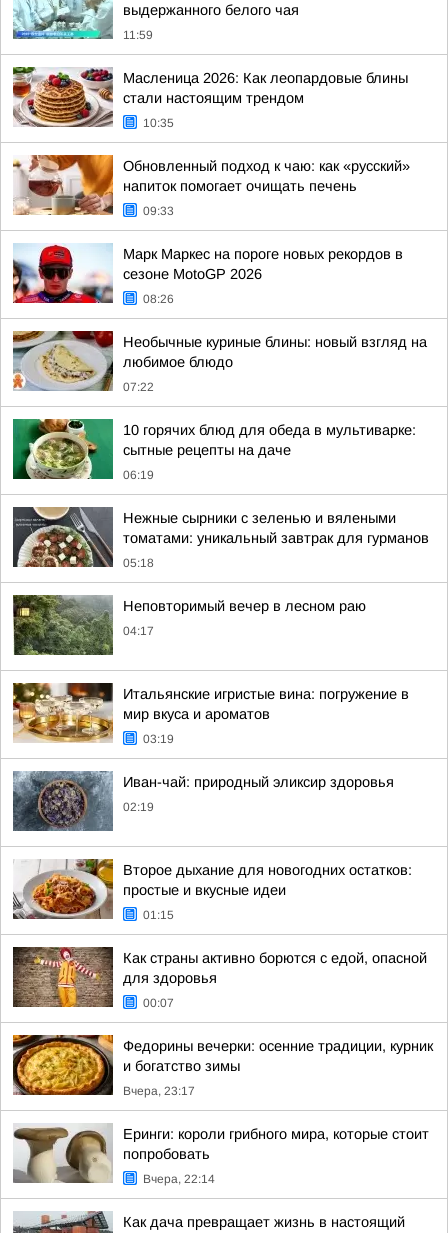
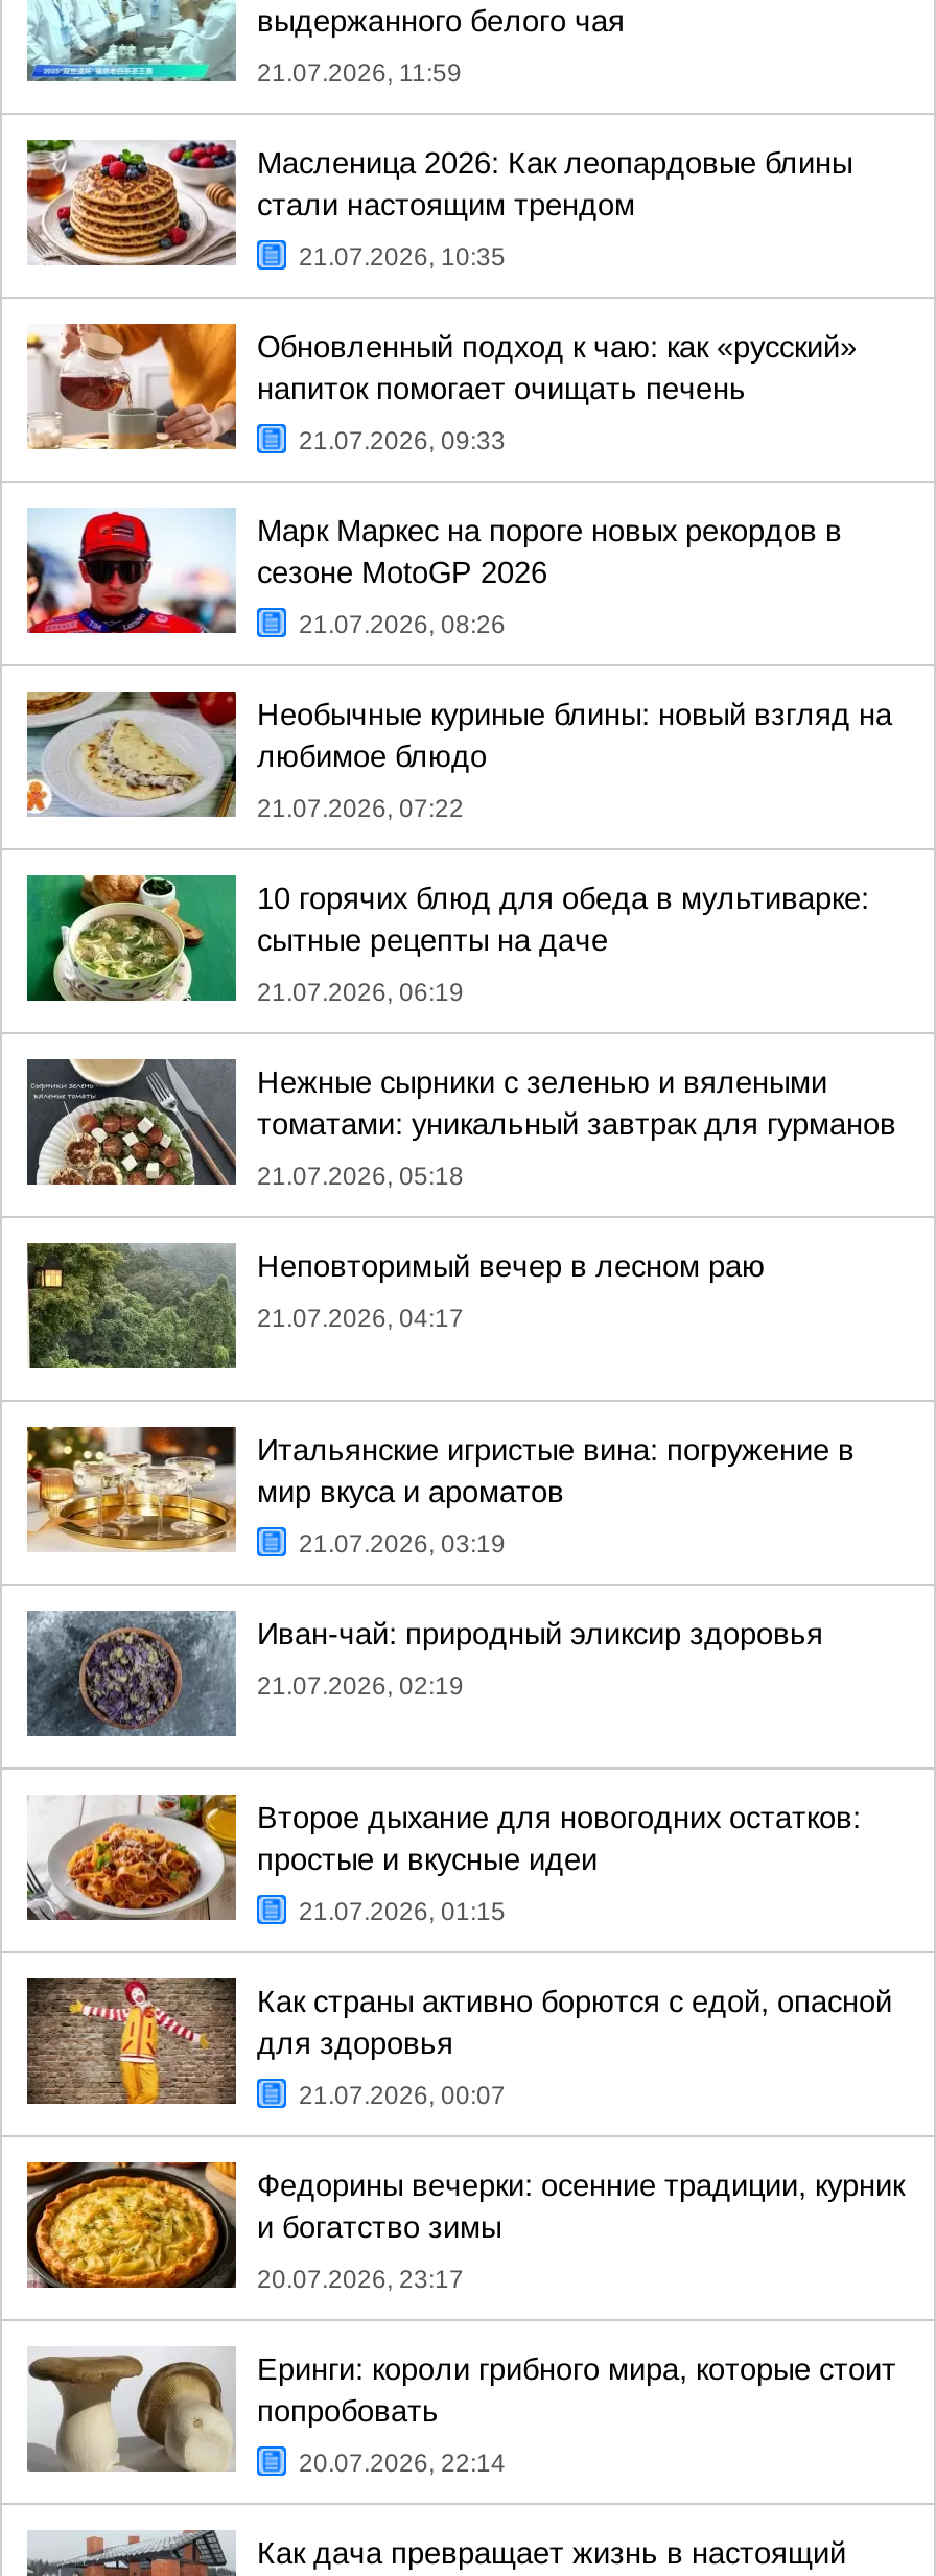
- 11:59
+ 21.07.2026, 11:59

- 10:35
+ 21.07.2026, 10:35

- 09:33
+ 21.07.2026, 09:33

- 08:26
+ 21.07.2026, 08:26

- 07:22
+ 21.07.2026, 07:22

- 06:19
+ 21.07.2026, 06:19

- 05:18
+ 21.07.2026, 05:18

- 04:17
+ 21.07.2026, 04:17

- 03:19
+ 21.07.2026, 03:19

- 02:19
+ 21.07.2026, 02:19

- 01:15
+ 21.07.2026, 01:15

- 00:07
+ 21.07.2026, 00:07

- Вчера, 23:17
+ 20.07.2026, 23:17

- Вчера, 22:14
+ 20.07.2026, 22:14
